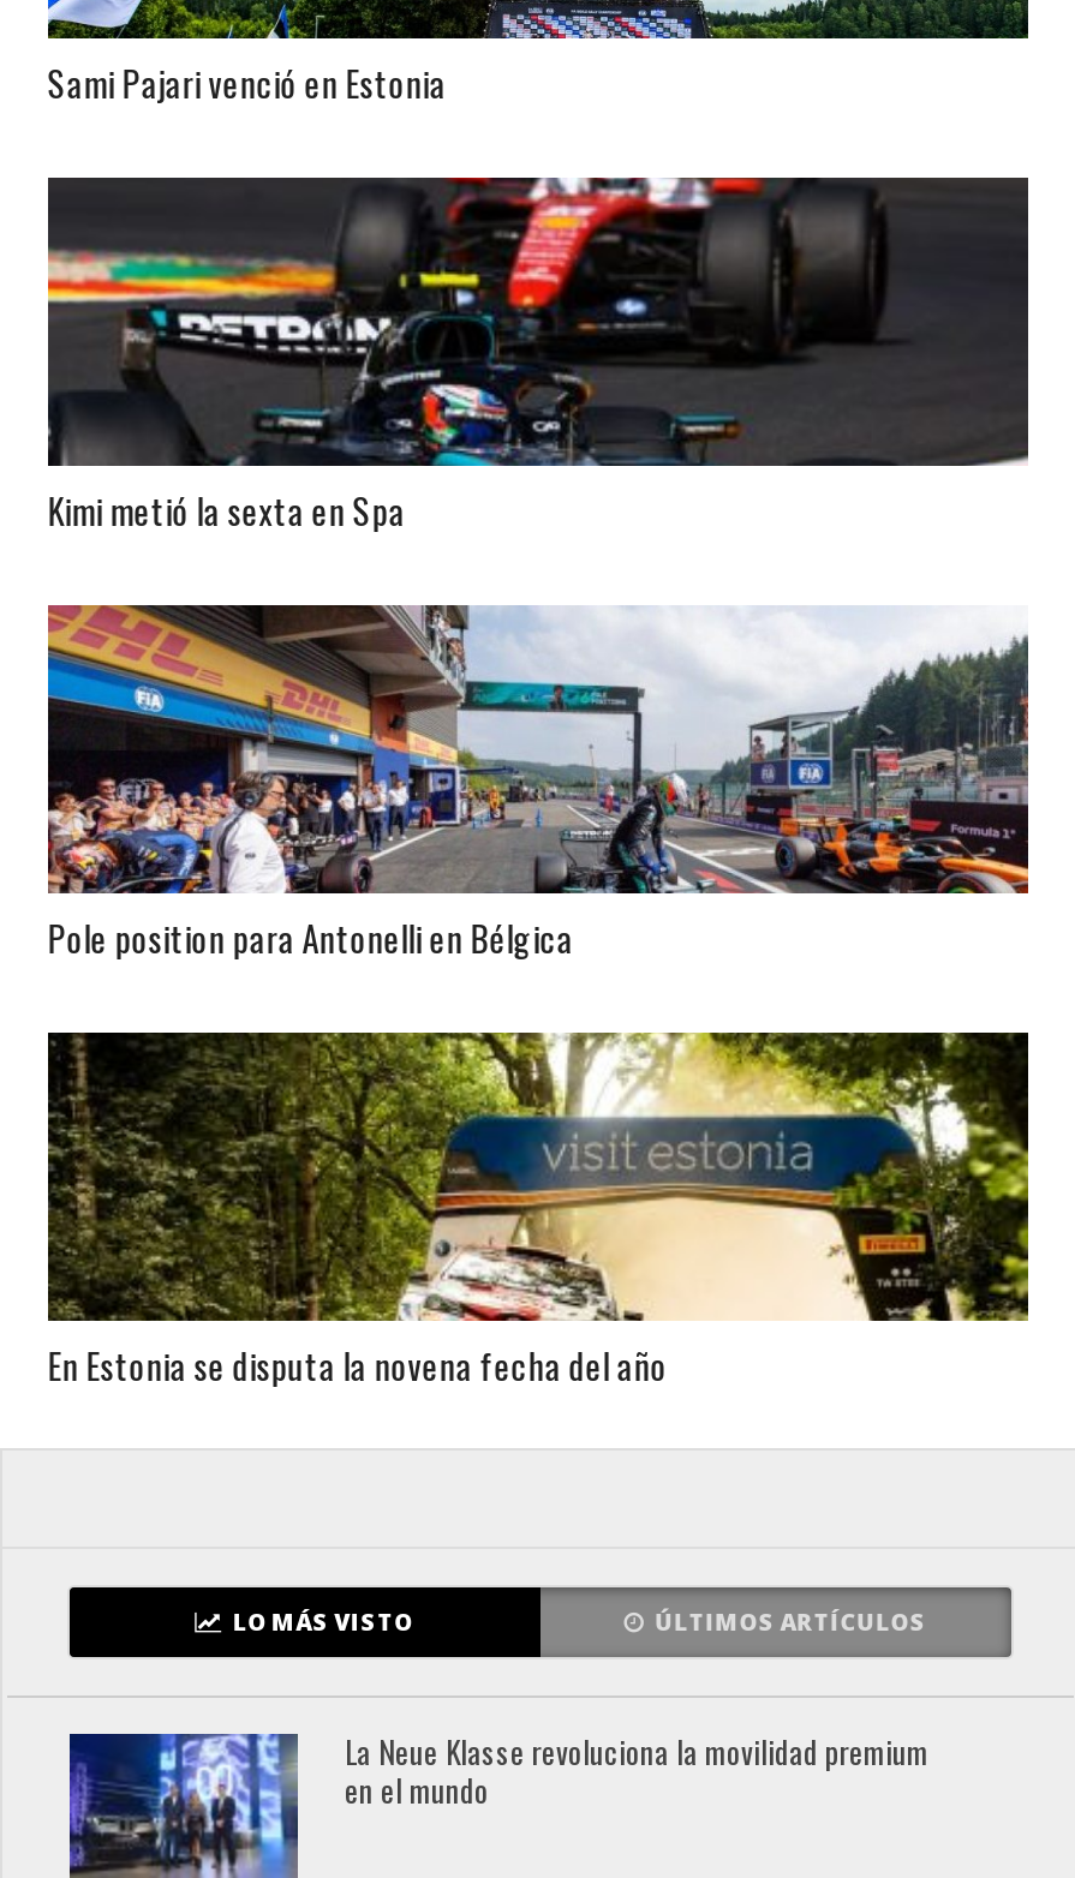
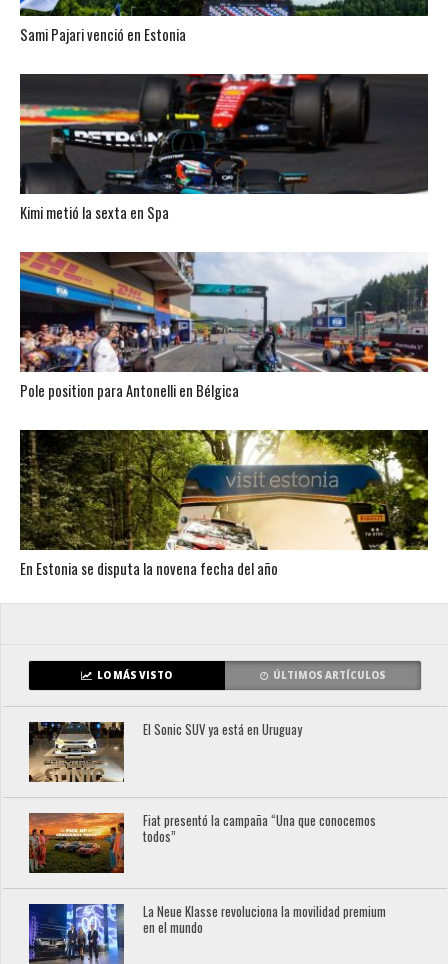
+ [image]
+ El Sonic SUV ya está en Uruguay

+ [image]
+ Fiat presentó la campaña “Una que conocemos
+ todos”
